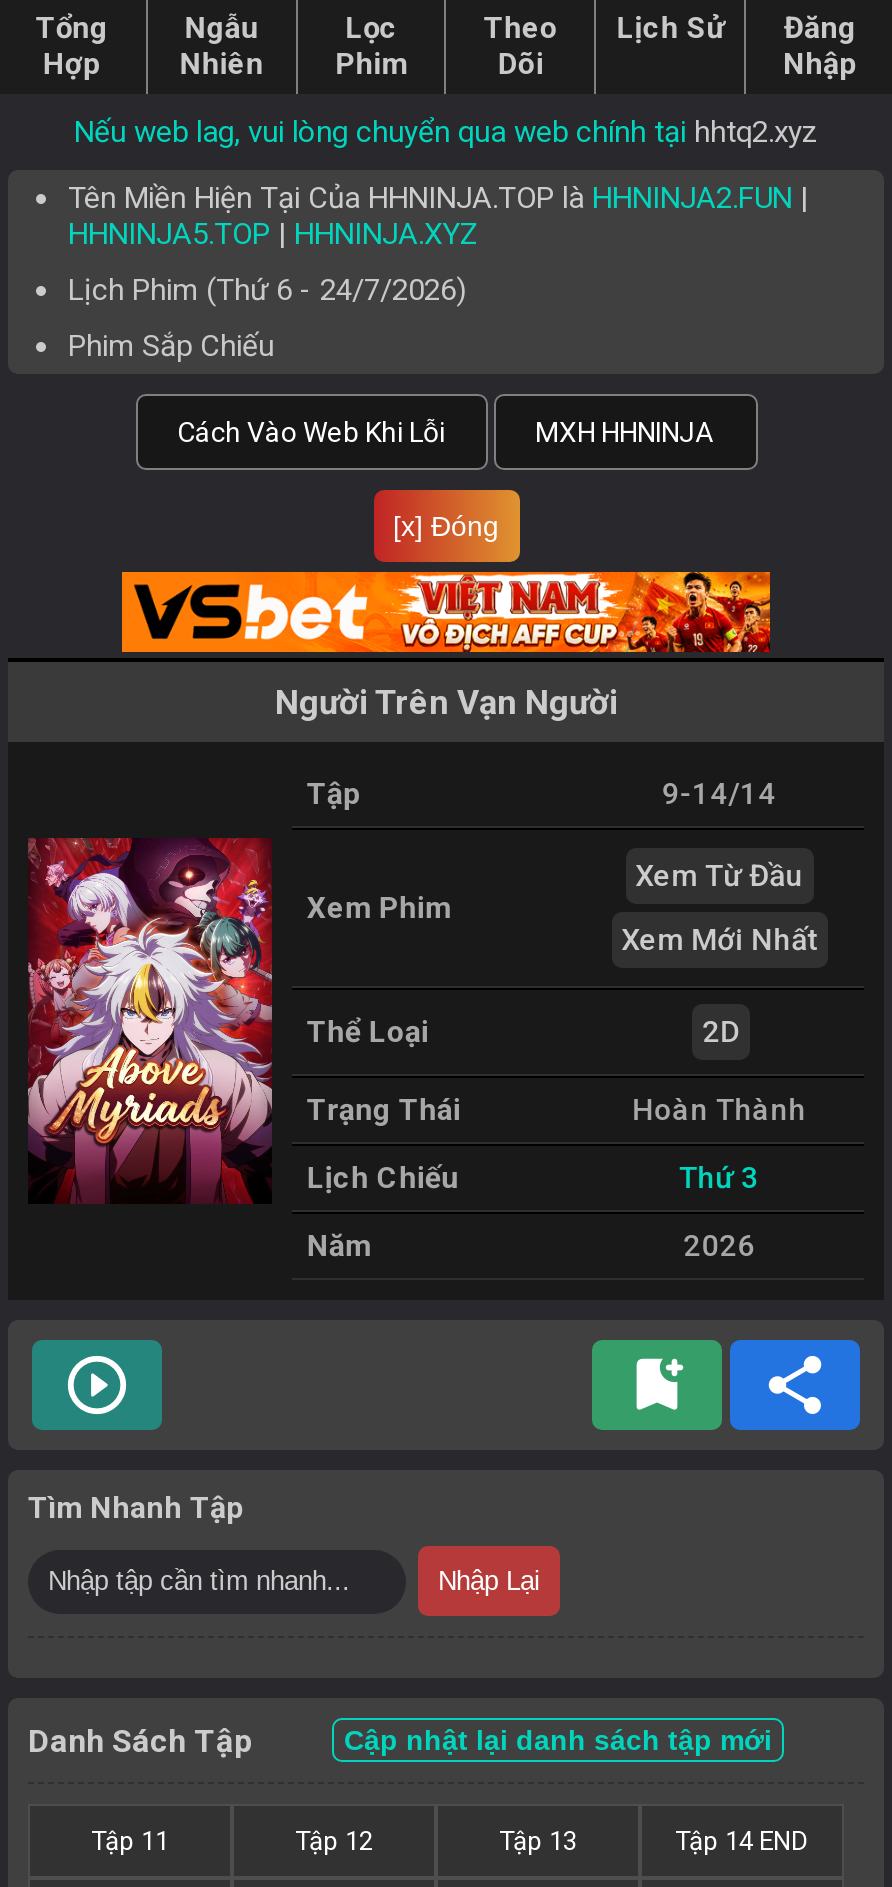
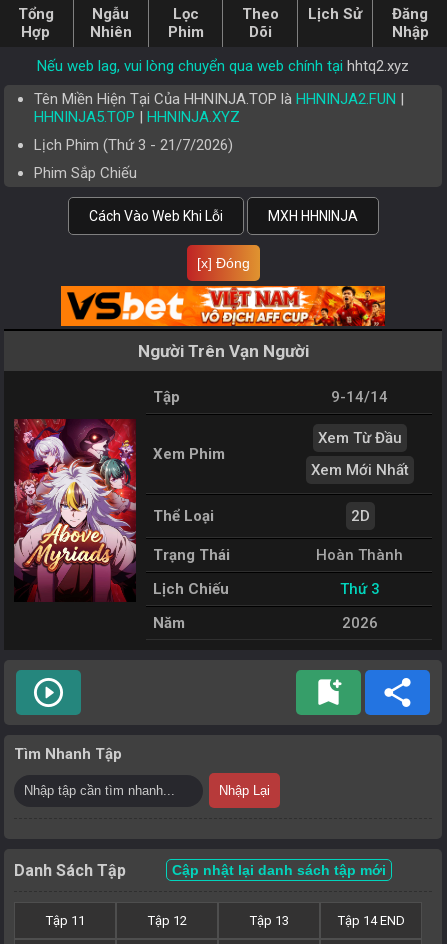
- Lịch Phim (Thứ 6 - 24/7/2026)
+ Lịch Phim (Thứ 3 - 21/7/2026)
